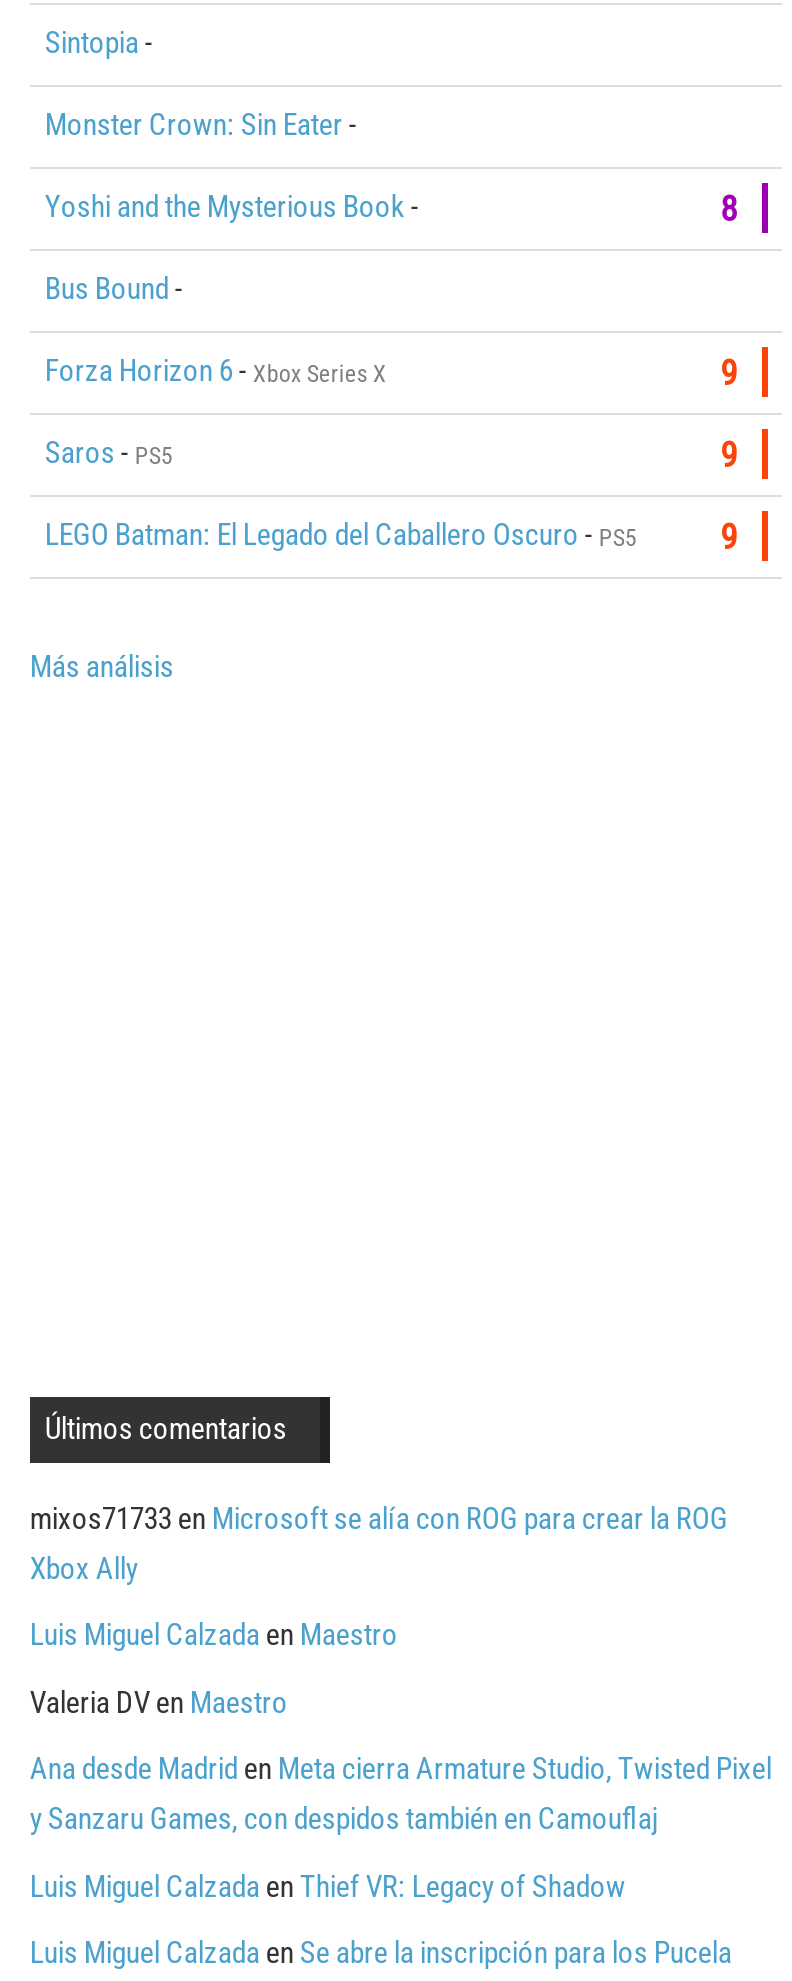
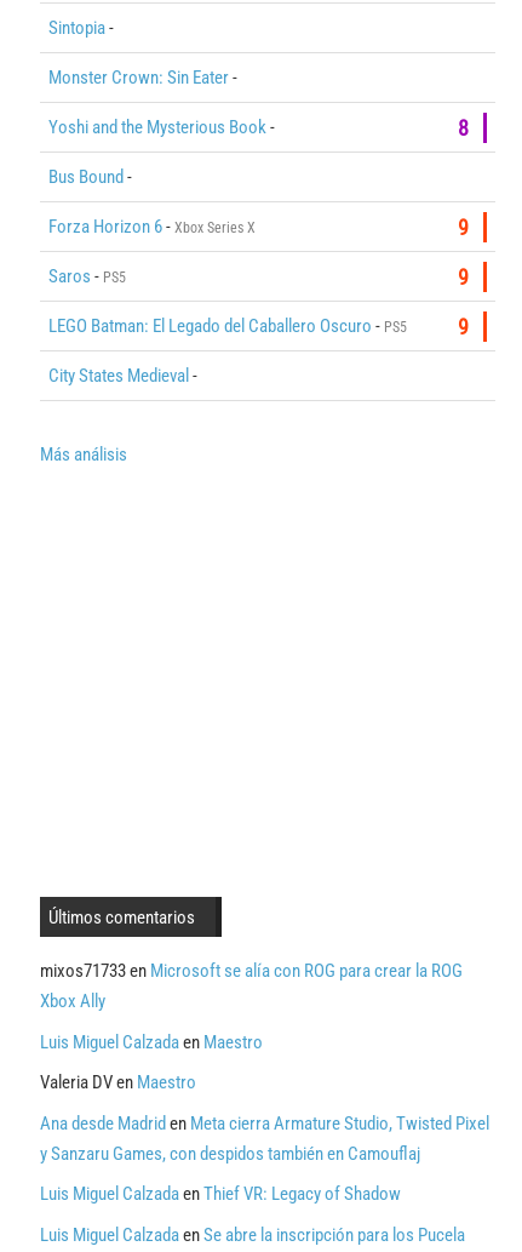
+ City States Medieval -
